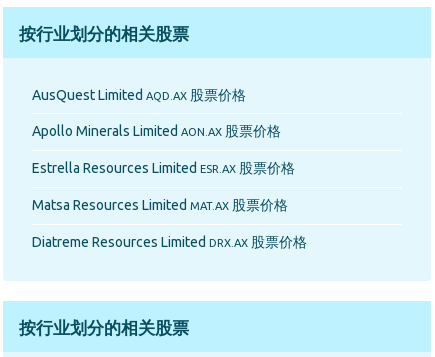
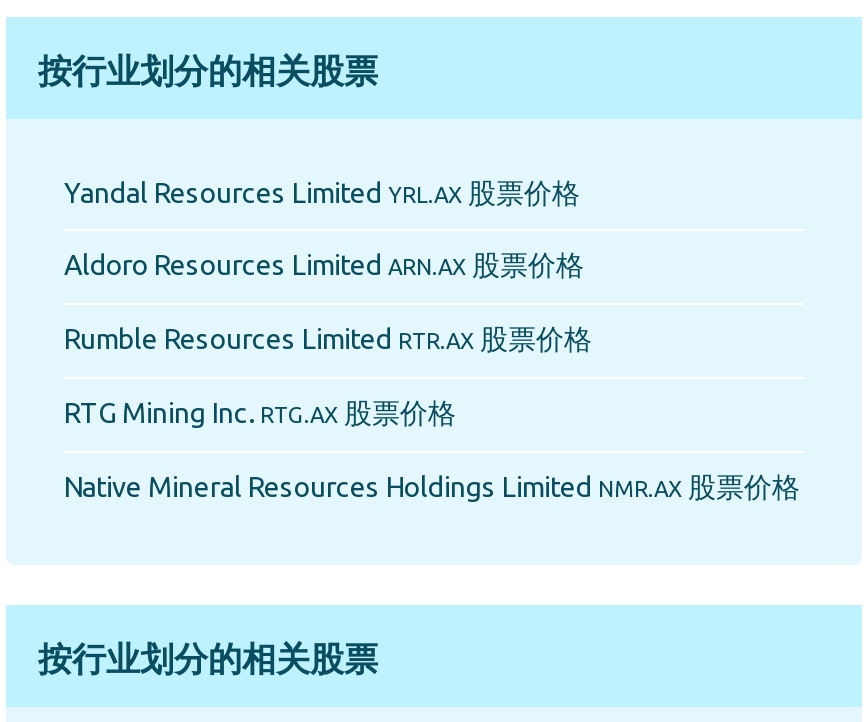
- AusQuest Limited AQD.AX股票价格
+ Yandal Resources Limited YRL.AX股票价格

- Apollo Minerals Limited AON.AX股票价格
+ Aldoro Resources Limited ARN.AX股票价格

- Estrella Resources Limited ESR.AX股票价格
+ Rumble Resources Limited RTR.AX股票价格

- Matsa Resources Limited MAT.AX股票价格
+ RTG Mining Inc. RTG.AX股票价格

- Diatreme Resources Limited DRX.AX股票价格
+ Native Mineral Resources Holdings Limited NMR.AX股票价格
